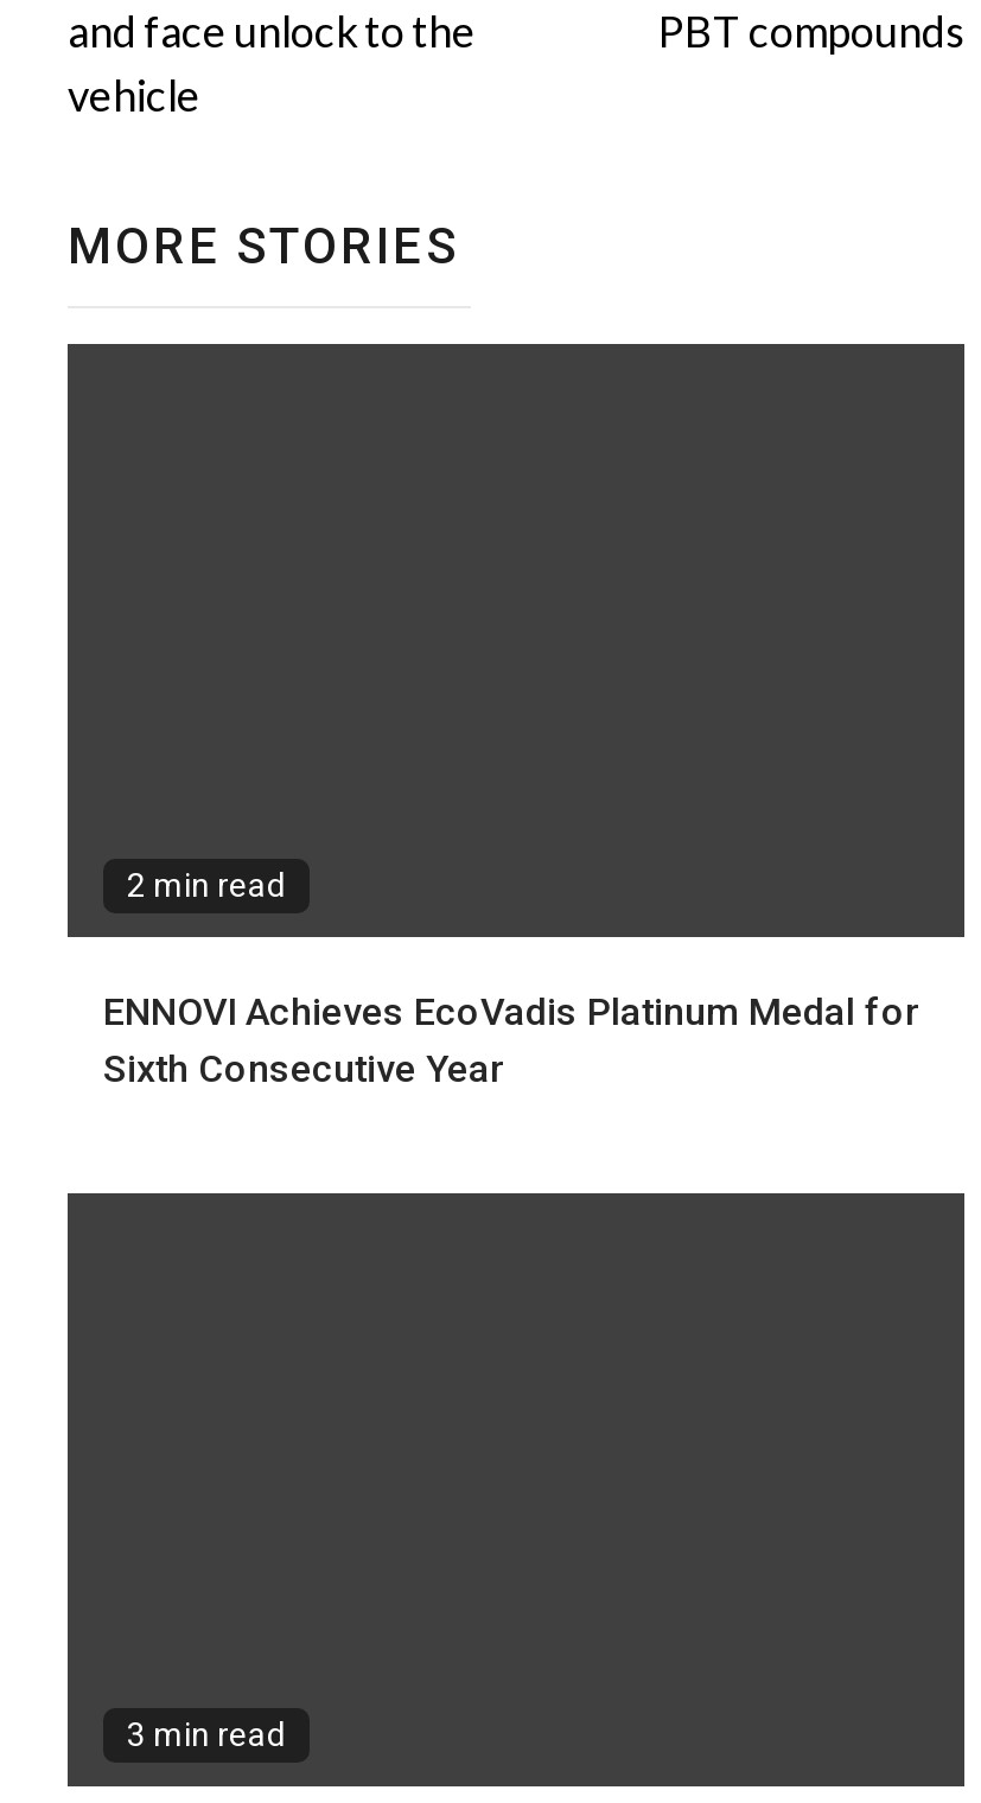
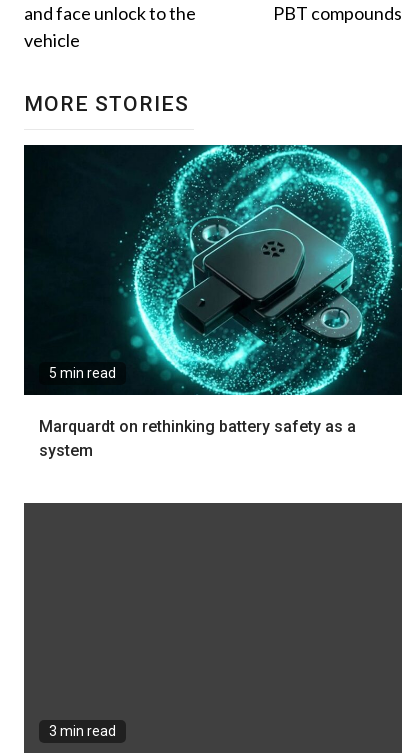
+ [image]

- 2 min read
+ 5 min read

- ENNOVI Achieves EcoVadis Platinum Medal for
- Sixth Consecutive Year
+ Marquardt on rethinking battery safety as a
+ system
